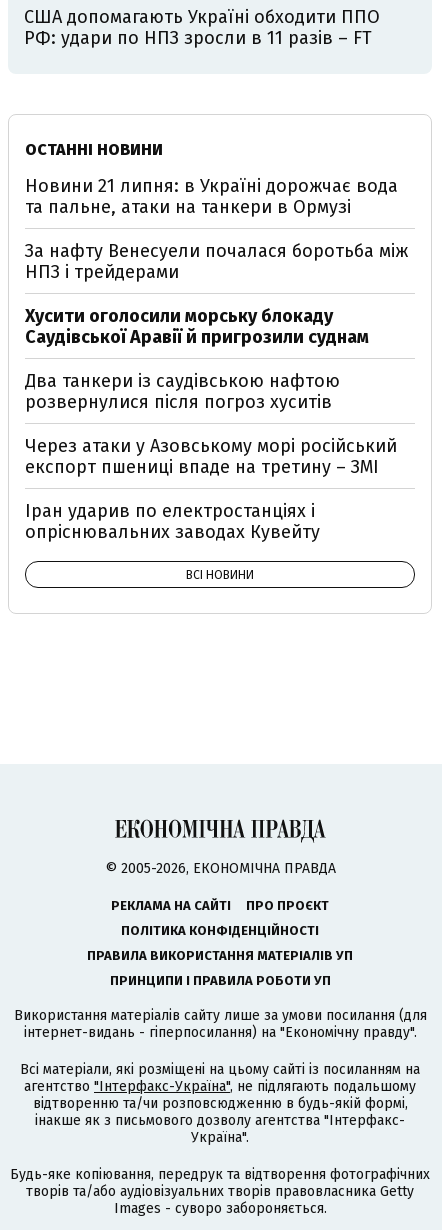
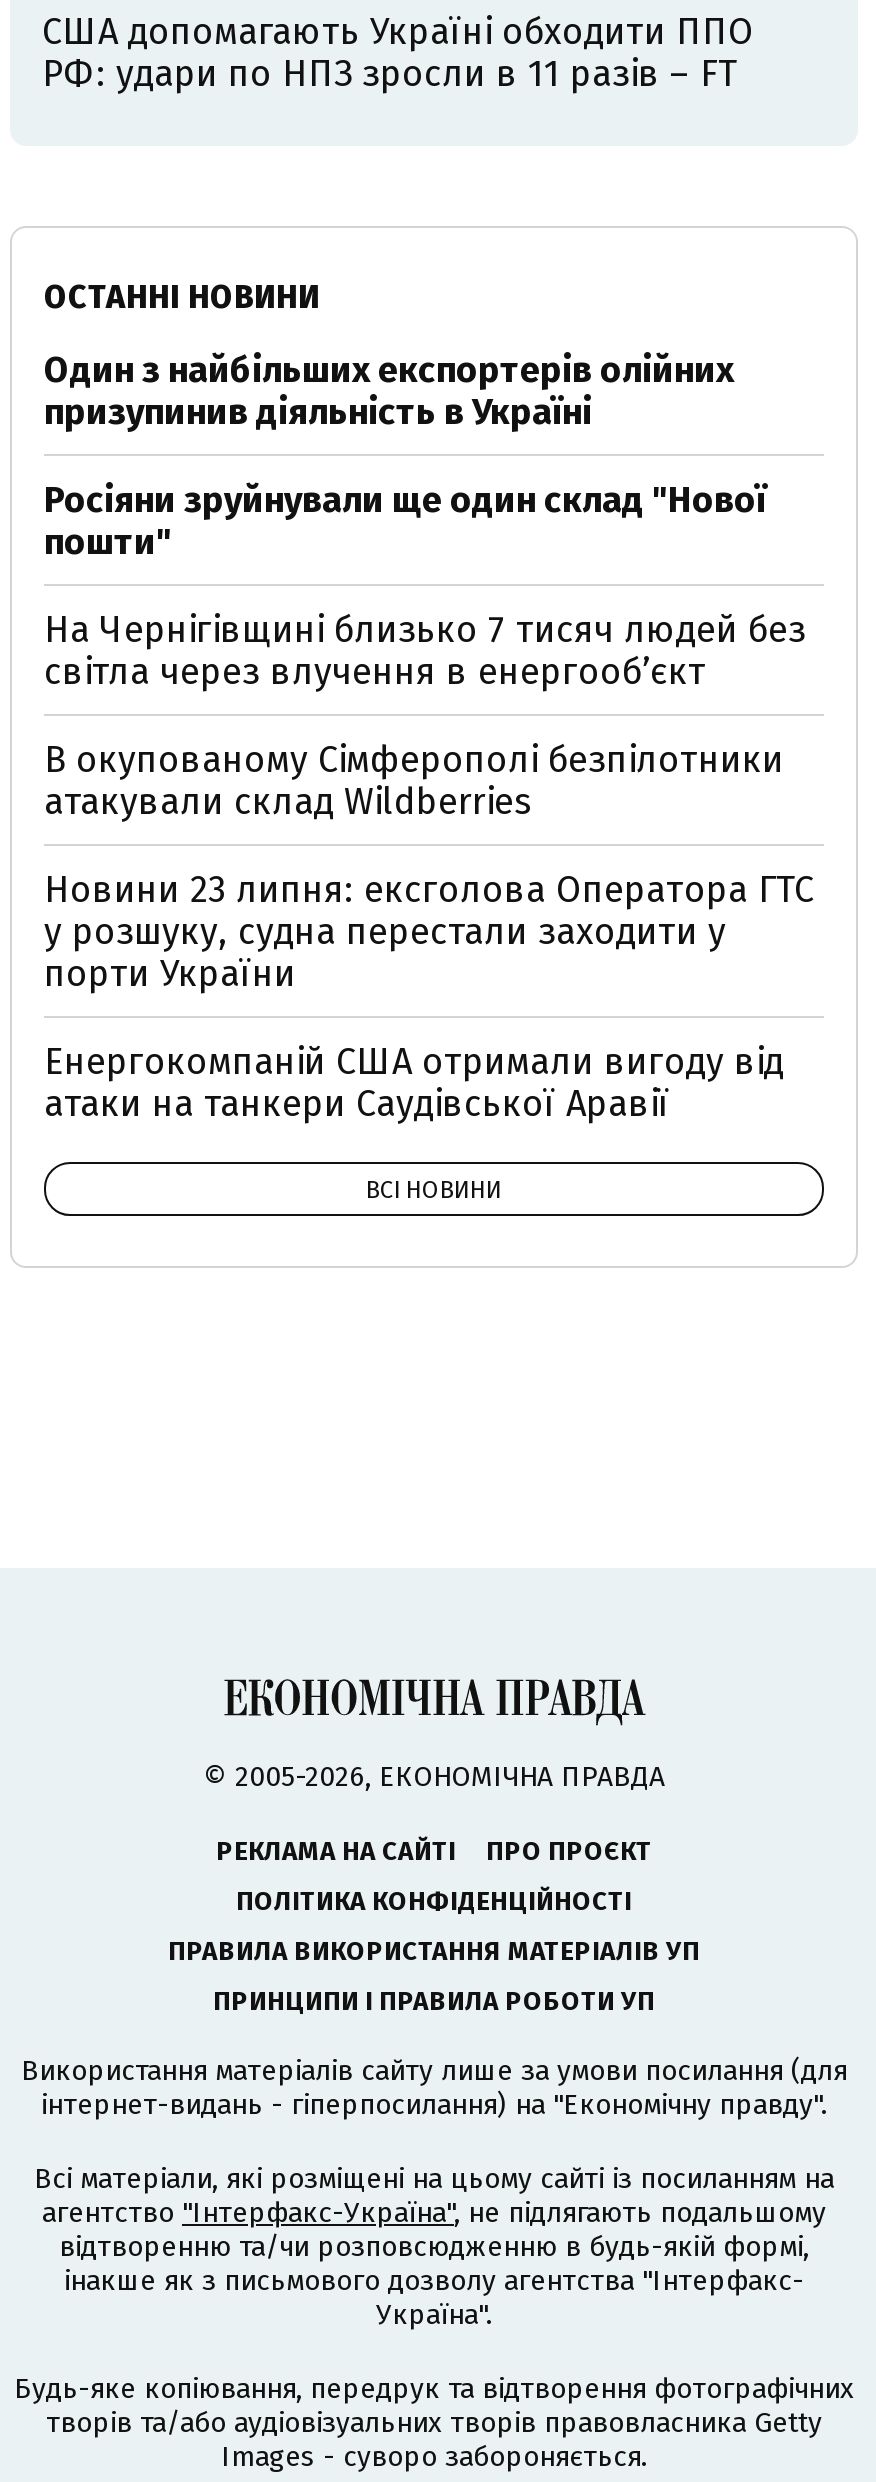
- Новини 21 липня: в Україні дорожчає вода
- та пальне, атаки на танкери в Ормузі
+ Один з найбільших експортерів олійних
+ призупинив діяльність в Україні

- За нафту Венесуели почалася боротьба між
- НПЗ і трейдерами
+ Росіяни зруйнували ще один склад "Нової
+ пошти"

- Хусити оголосили морську блокаду
- Саудівської Аравії й пригрозили суднам
+ На Чернігівщині близько 7 тисяч людей без
+ світла через влучення в енергообʼєкт

- Два танкери із саудівською нафтою
- розвернулися після погроз хуситів
+ В окупованому Сімферополі безпілотники
+ атакували склад Wildberries

- Через атаки у Азовському морі російський
- експорт пшениці впаде на третину – ЗМІ
+ Новини 23 липня: ексголова Оператора ГТС
+ у розшуку, судна перестали заходити у
+ порти України

- Іран ударив по електростанціях і
- опріснювальних заводах Кувейту
+ Енергокомпаній США отримали вигоду від
+ атаки на танкери Саудівської Аравії
